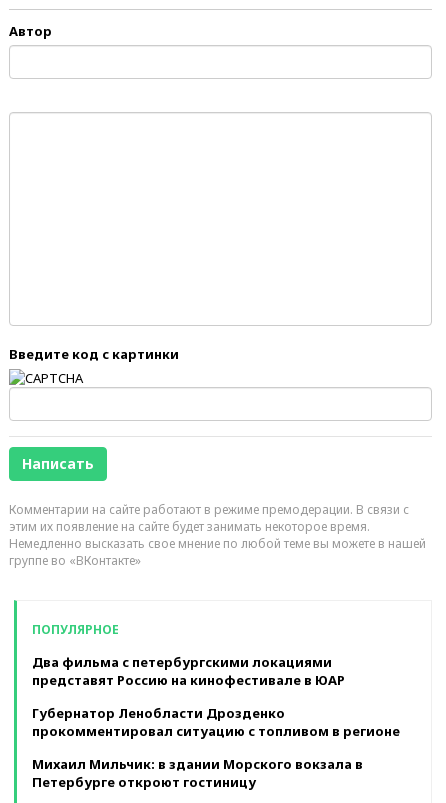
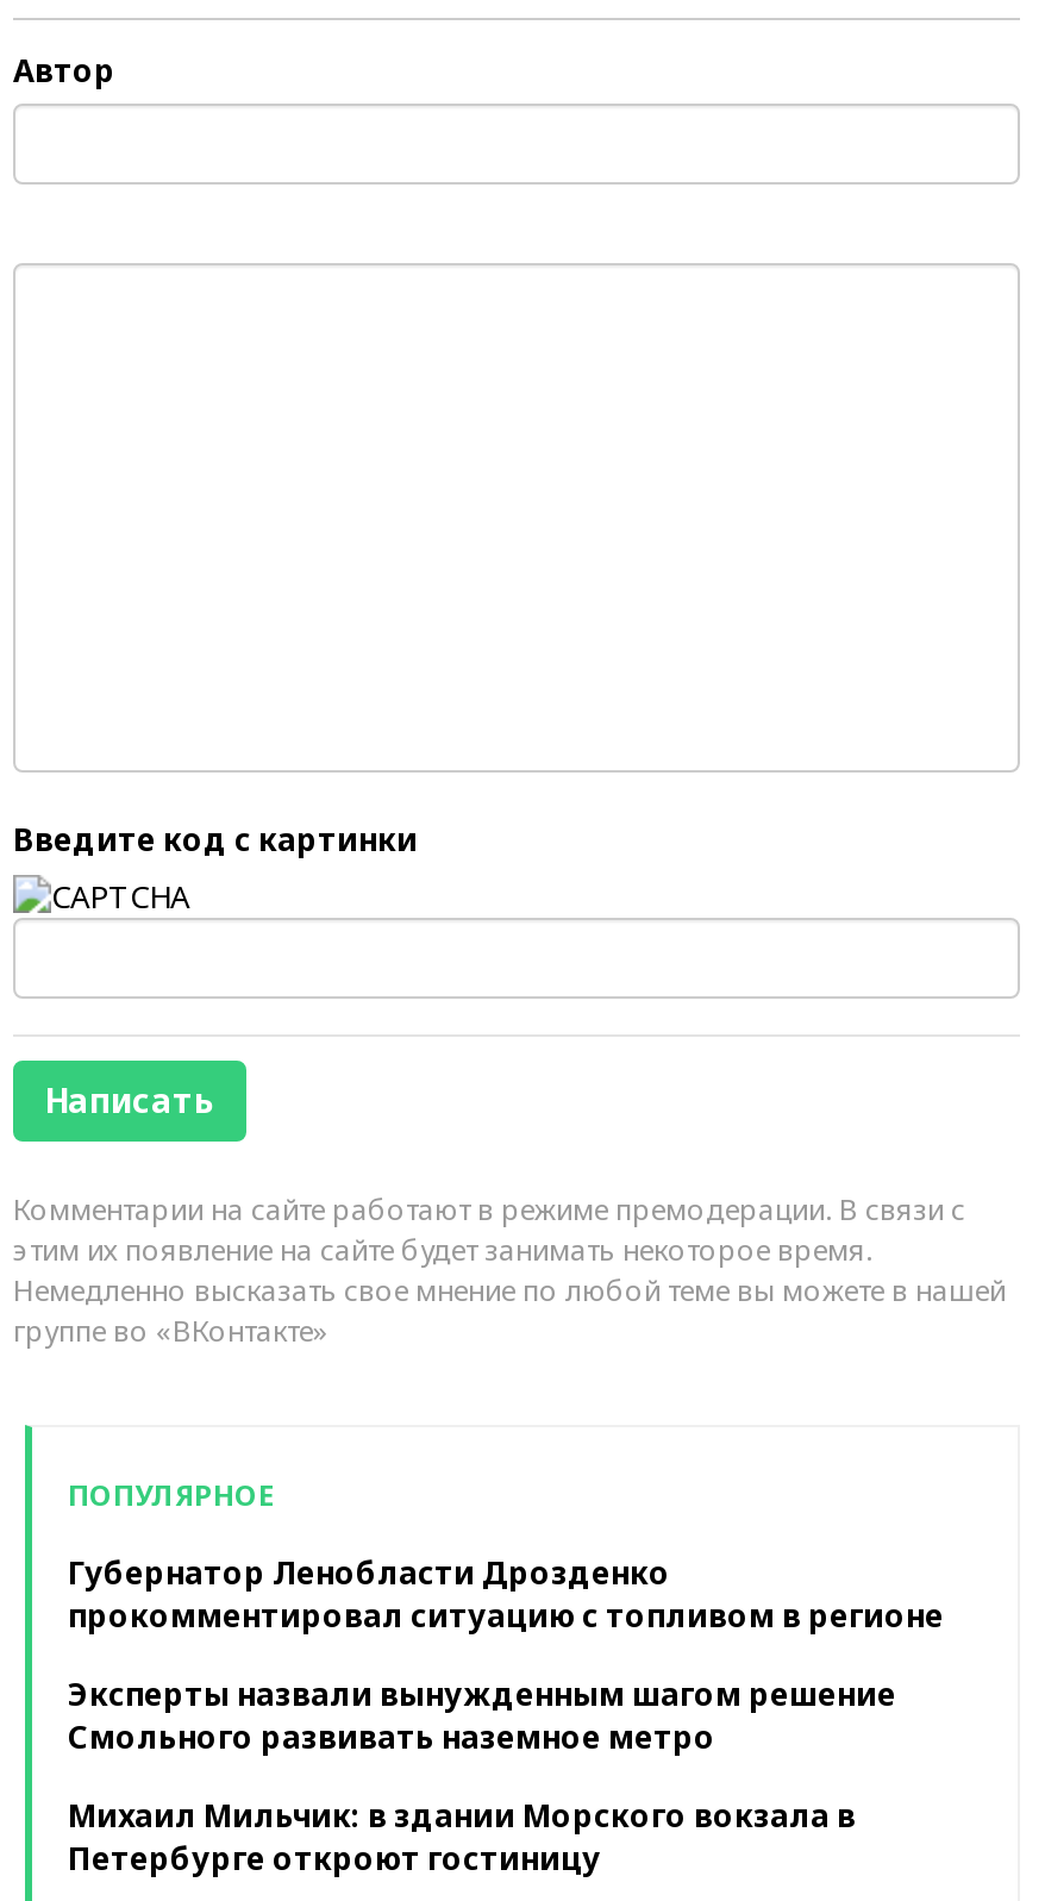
- Два фильма с петербургскими локациями
- представят Россию на кинофестивале в ЮАР

moved up: Губернатор Ленобласти Дрозденко | прокомментировал ситуацию с топливом в регионе

+ Эксперты назвали вынужденным шагом решение
+ Смольного развивать наземное метро
